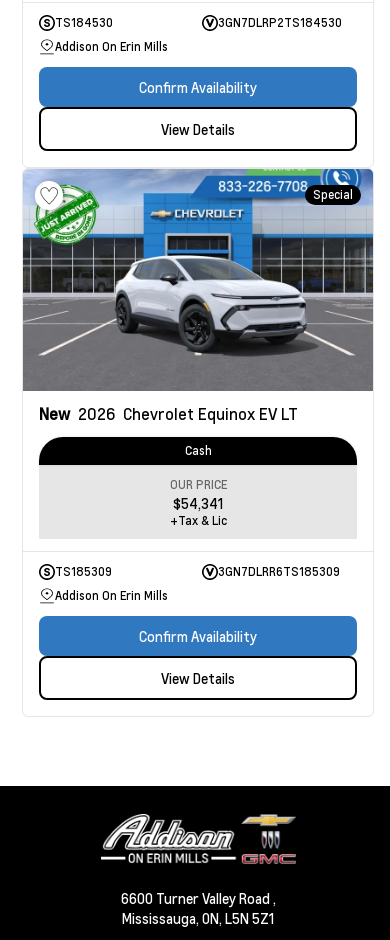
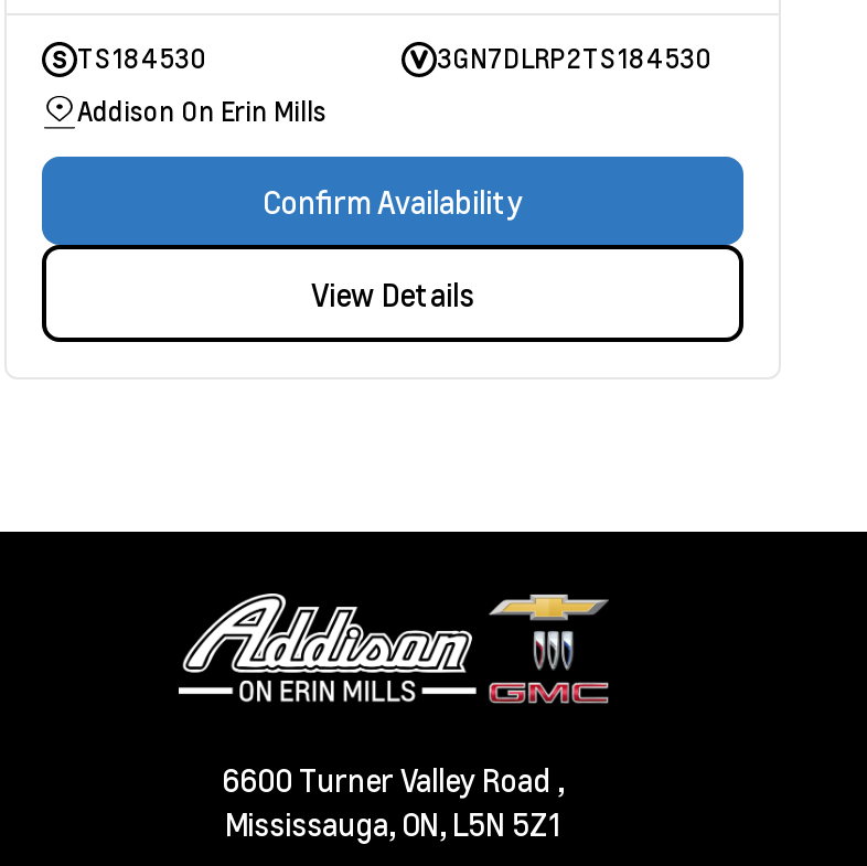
- [image]
- Special

- New 2026 Chevrolet Equinox EV LT
- Cash
- OUR PRICE
- $54,341
- +Tax & Lic
- TS185309
- 3GN7DLRR6TS185309
- Addison On Erin Mills
- Confirm Availability
- View Details
